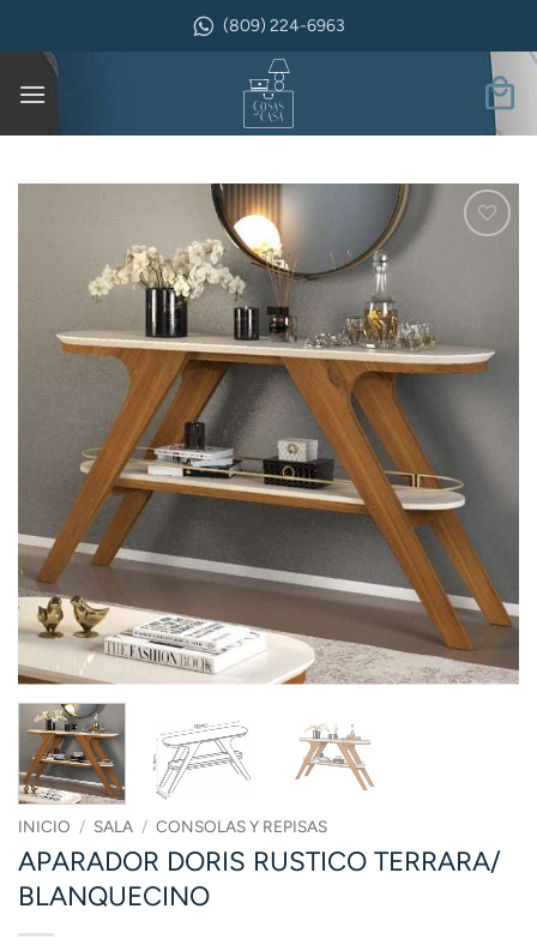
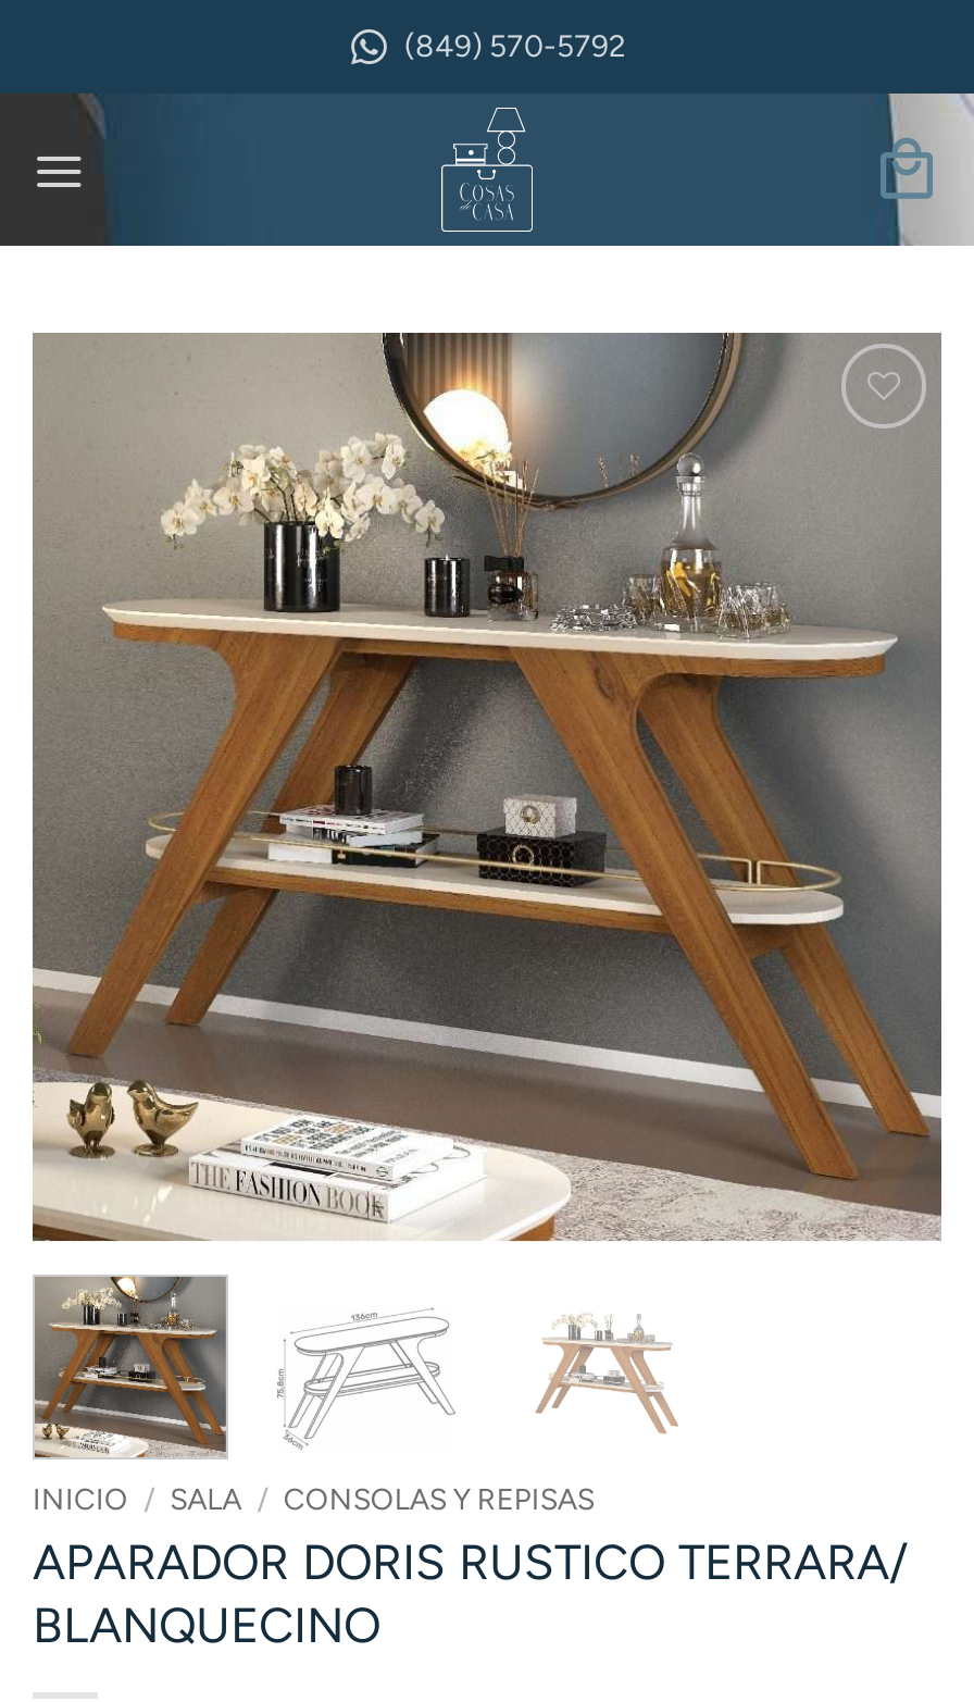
- (809) 224-6963
+ (849) 570-5792
